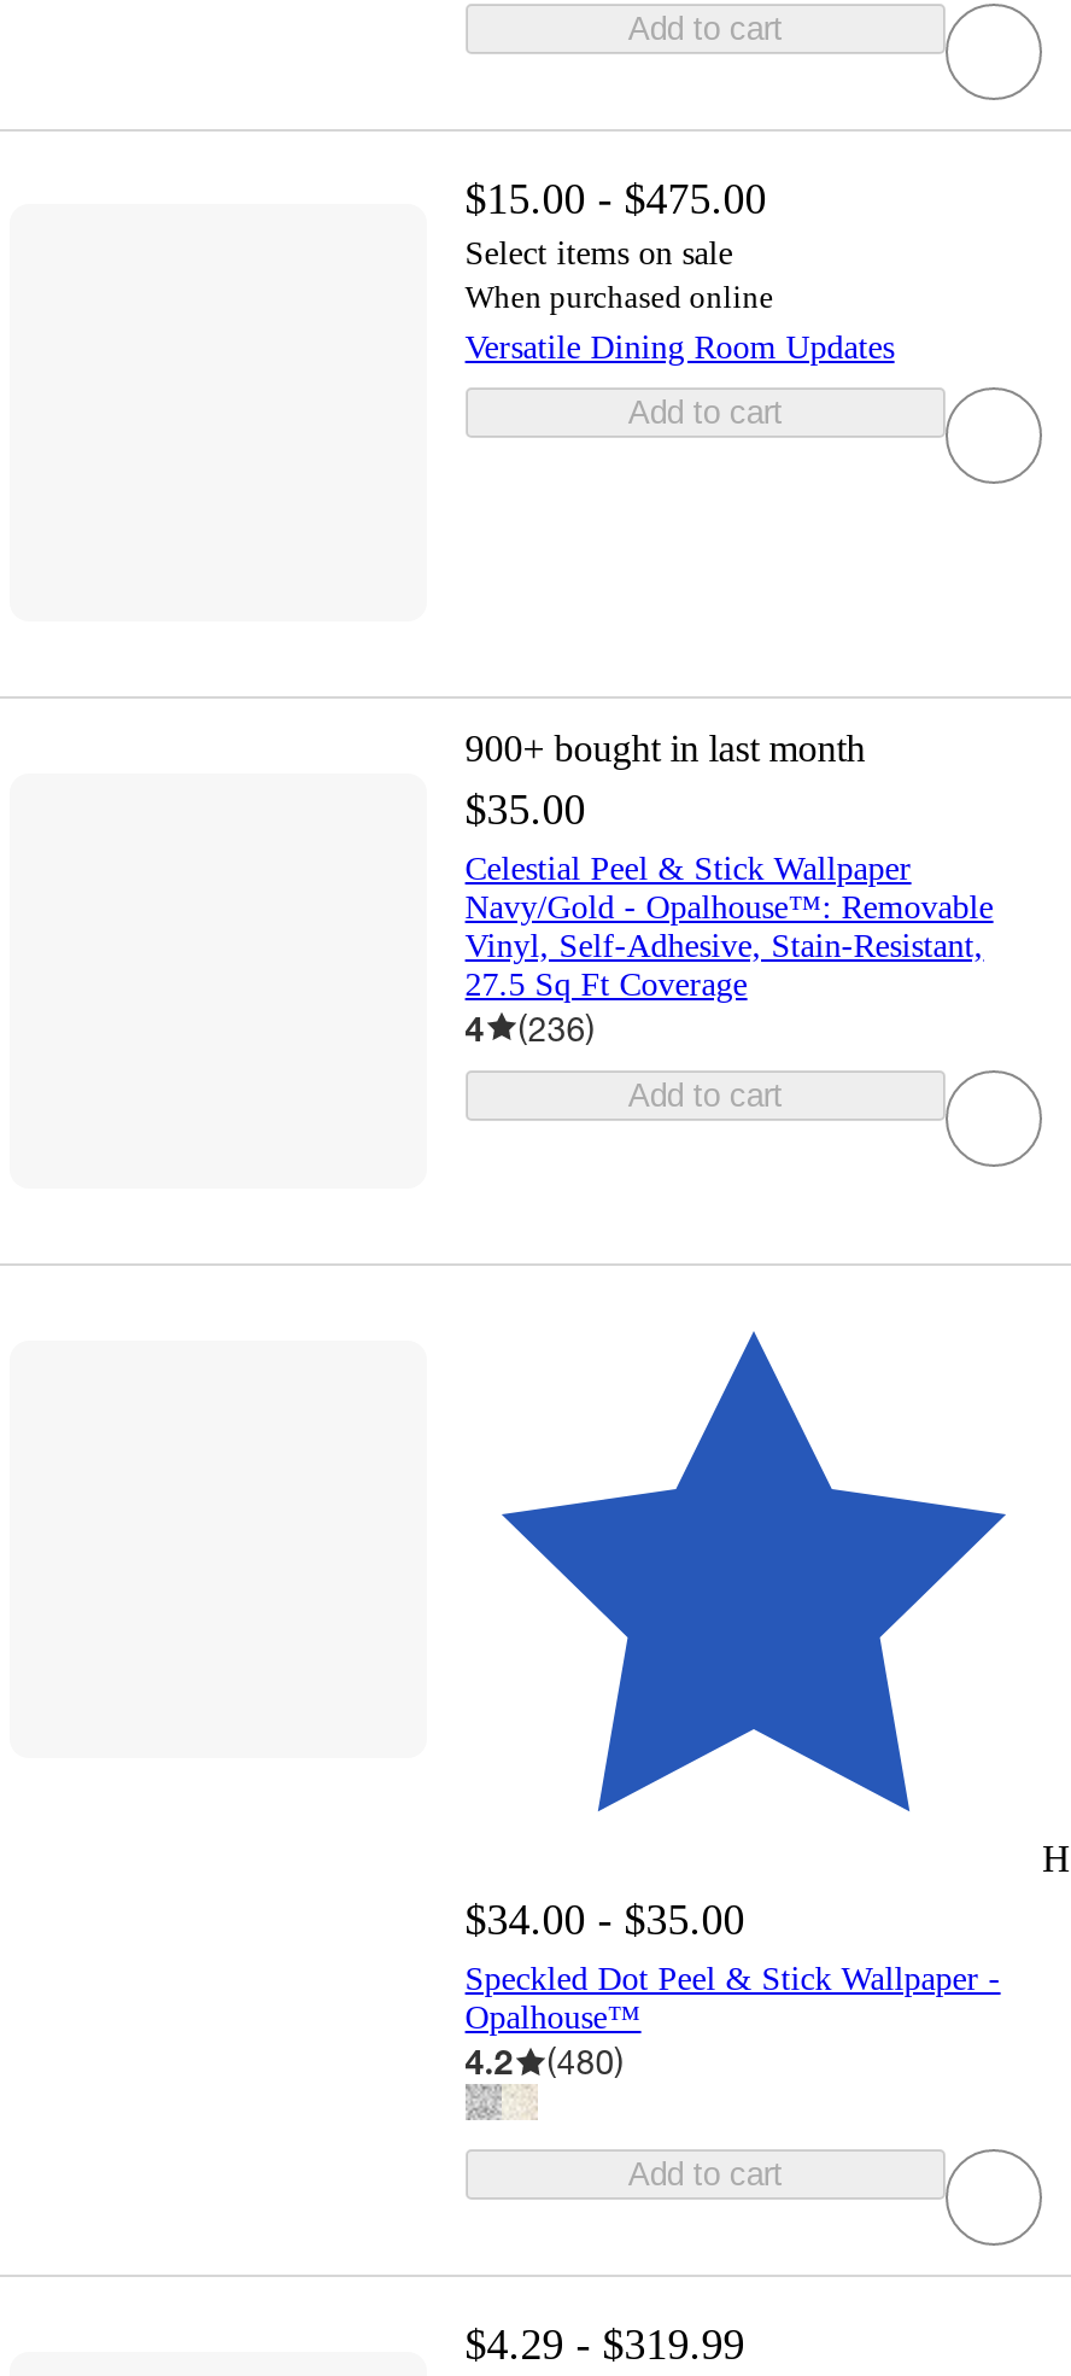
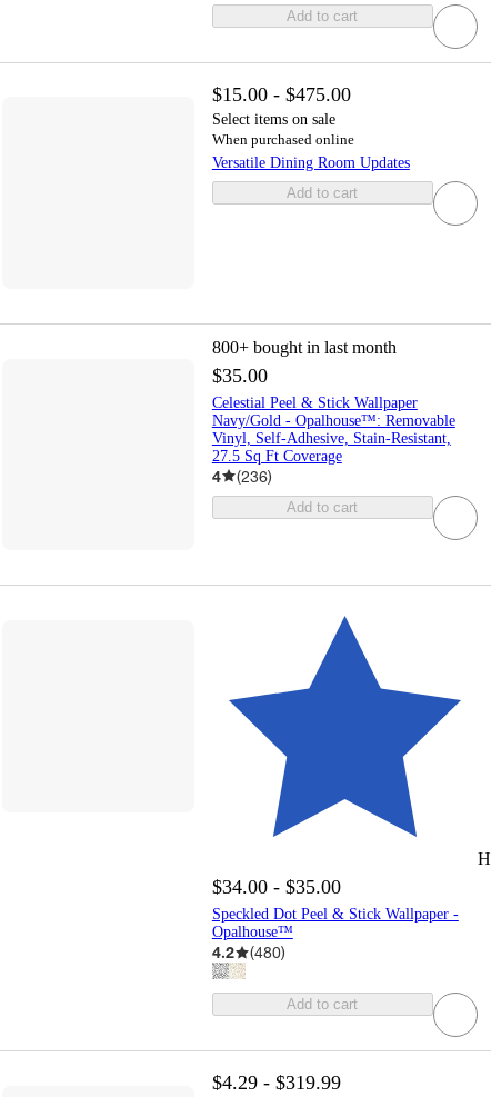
- 900+ bought in last month
+ 800+ bought in last month
